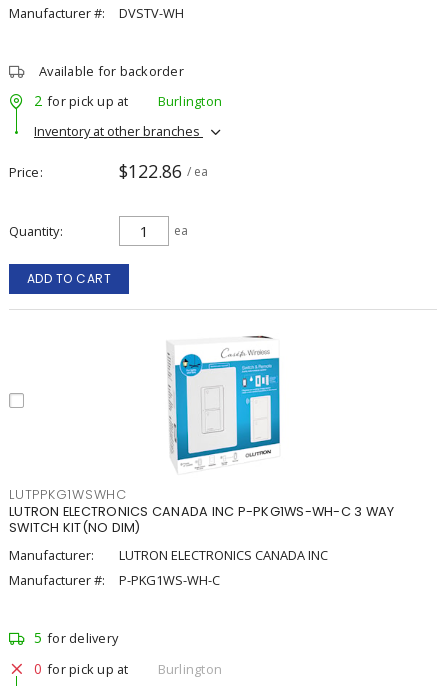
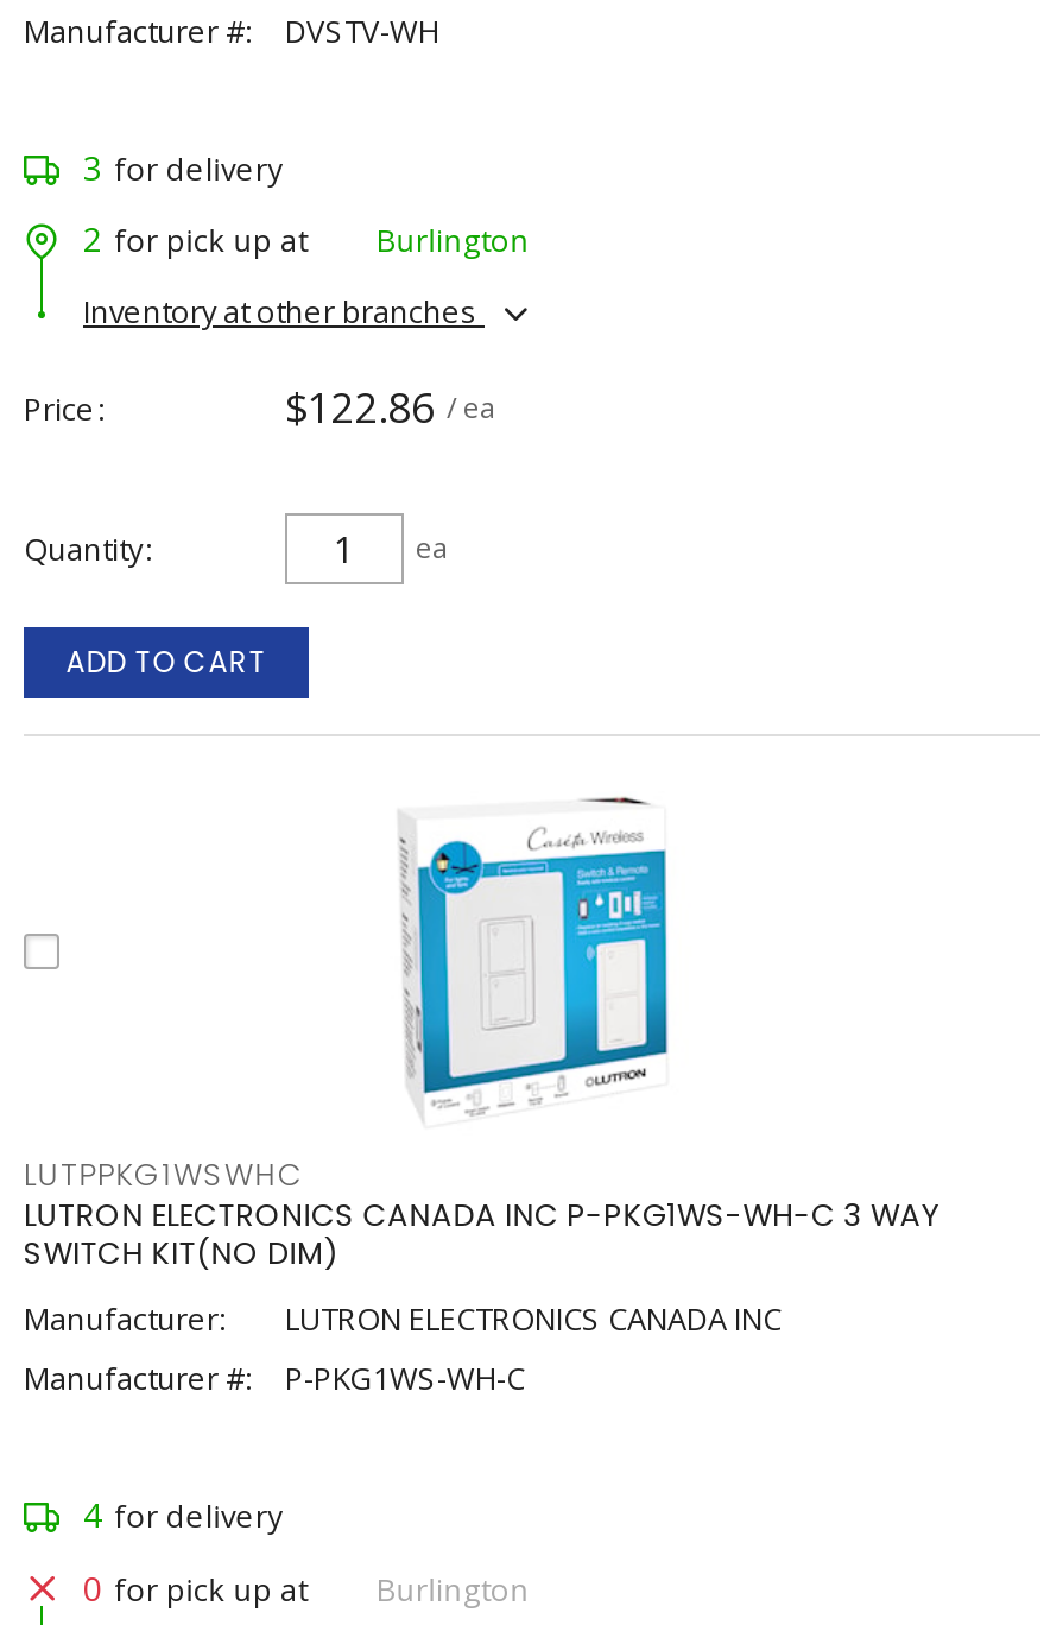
- Available for backorder
+ 3 for delivery

- 5 for delivery
+ 4 for delivery
